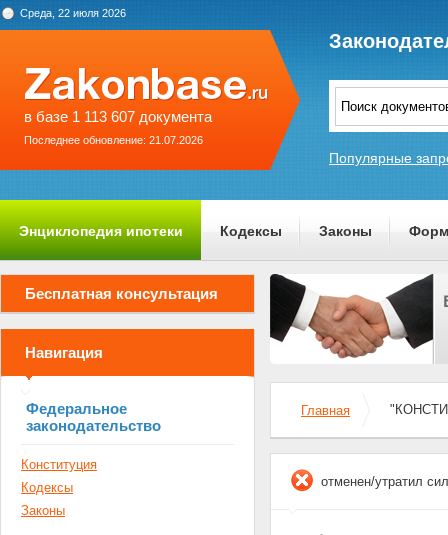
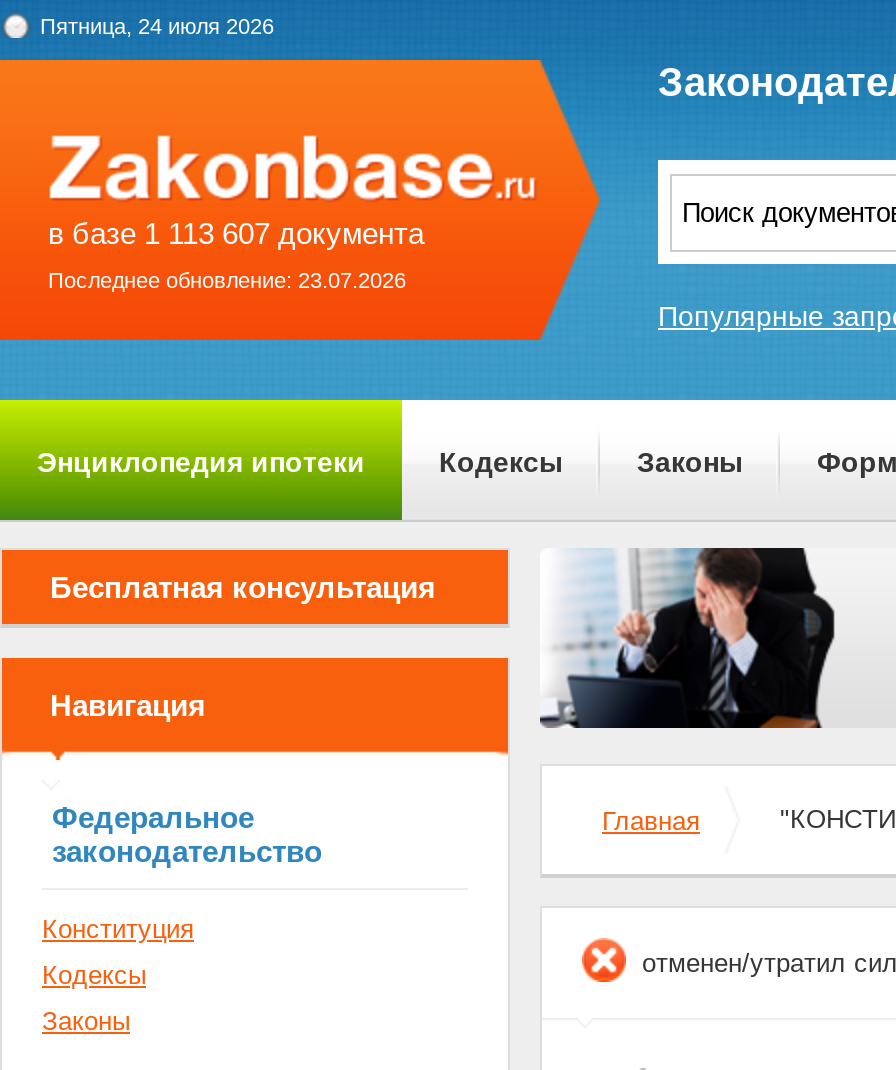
- Среда, 22 июля 2026
+ Пятница, 24 июля 2026

- Последнее обновление: 21.07.2026
+ Последнее обновление: 23.07.2026

- [image]
+ [image]
